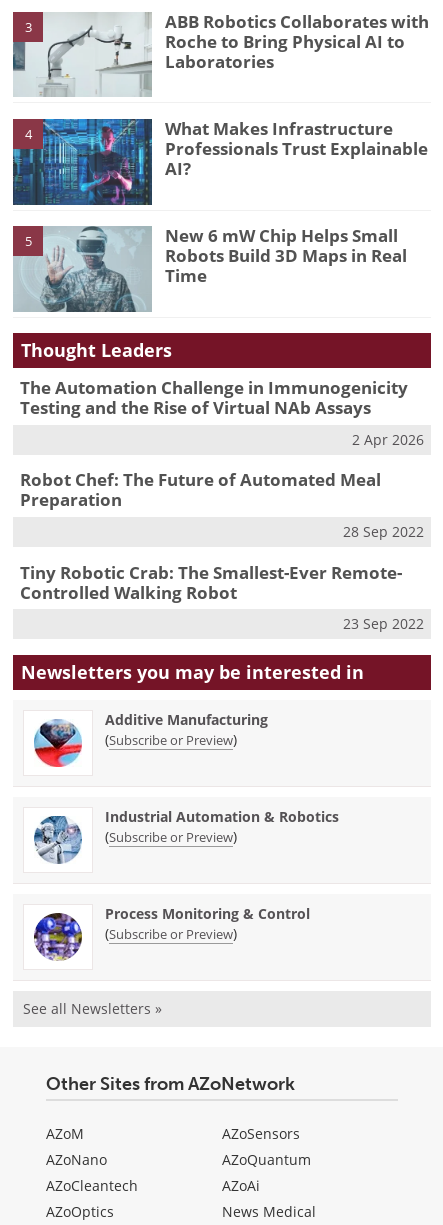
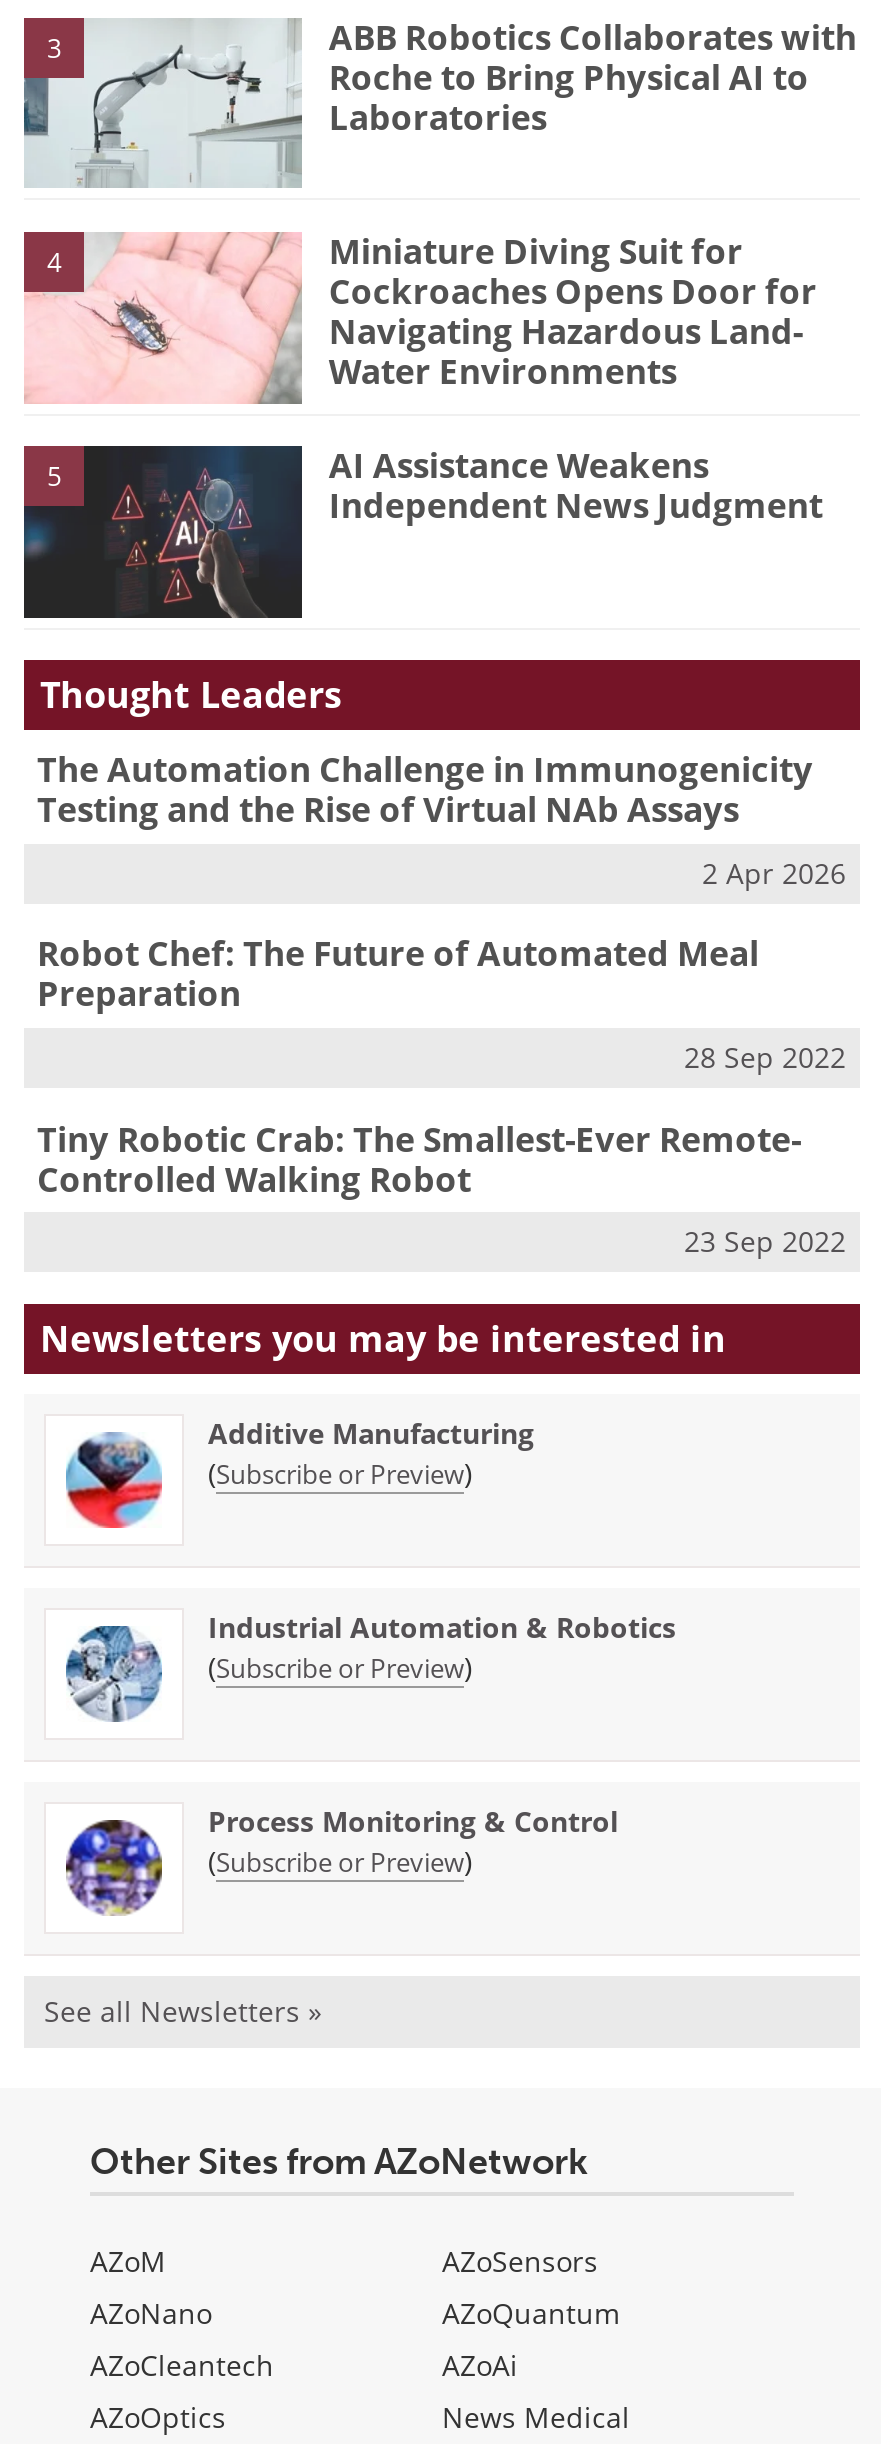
- [image]
- What Makes Infrastructure
- Professionals Trust Explainable
- AI?
+ [image]
+ Miniature Diving Suit for
+ Cockroaches Opens Door for
+ Navigating Hazardous Land-
+ Water Environments

- [image]
- New 6 mW Chip Helps Small
- Robots Build 3D Maps in Real
- Time
+ [image]
+ AI Assistance Weakens
+ Independent News Judgment
